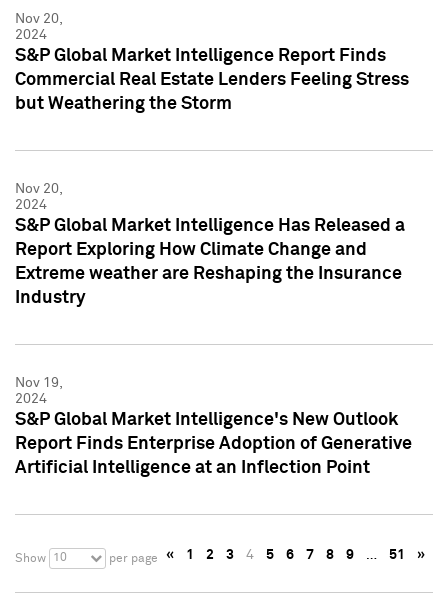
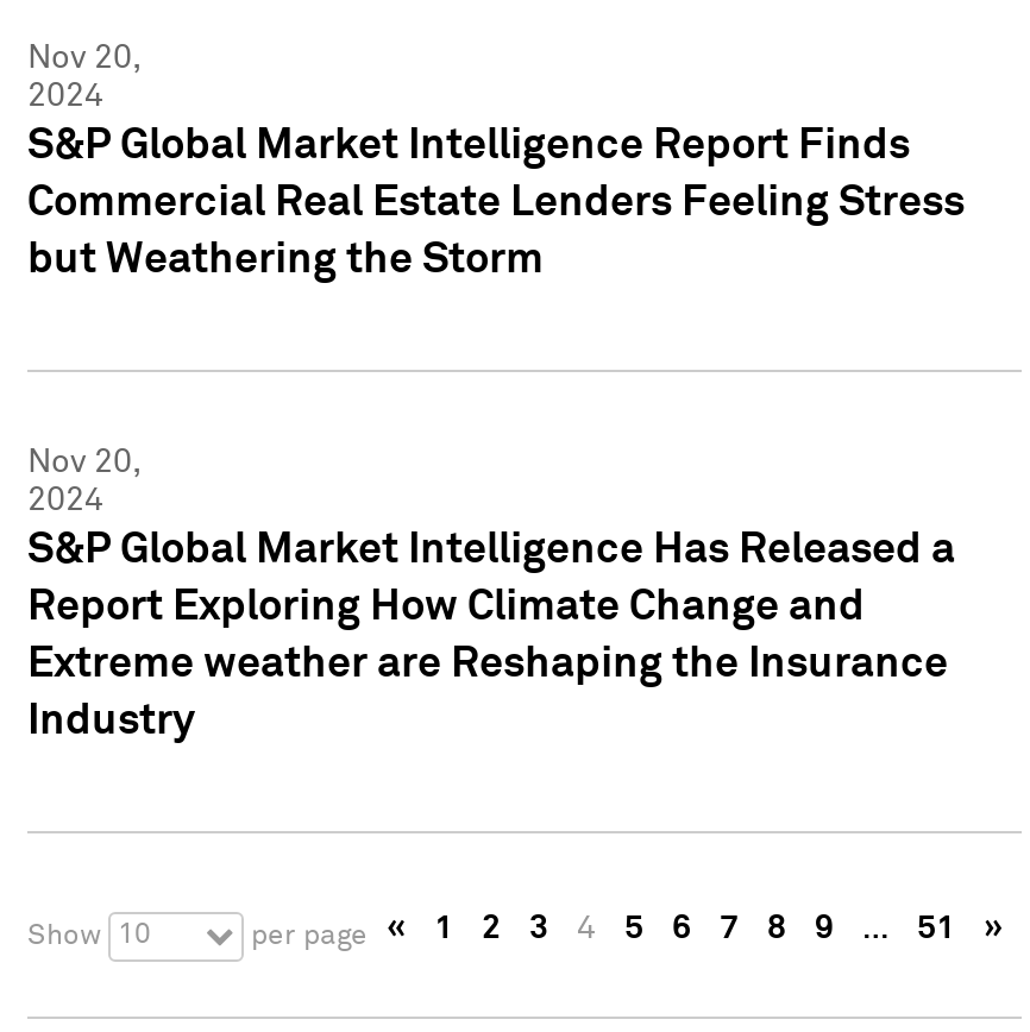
- Nov 19,
- 2024
- S&P Global Market Intelligence's New Outlook
- Report Finds Enterprise Adoption of Generative
- Artificial Intelligence at an Inflection Point
